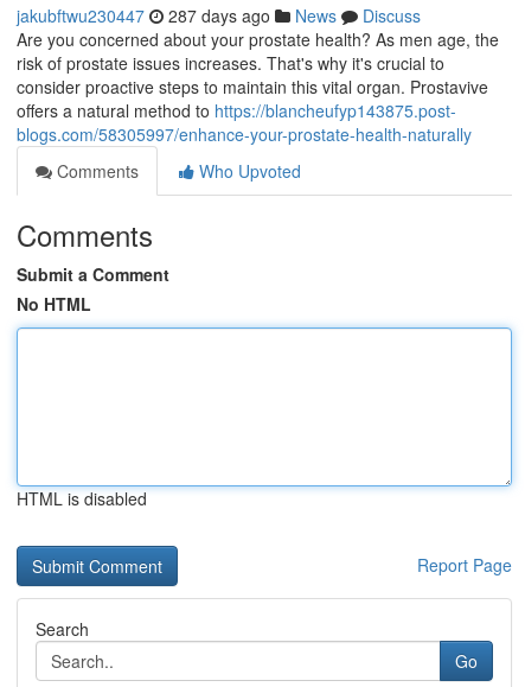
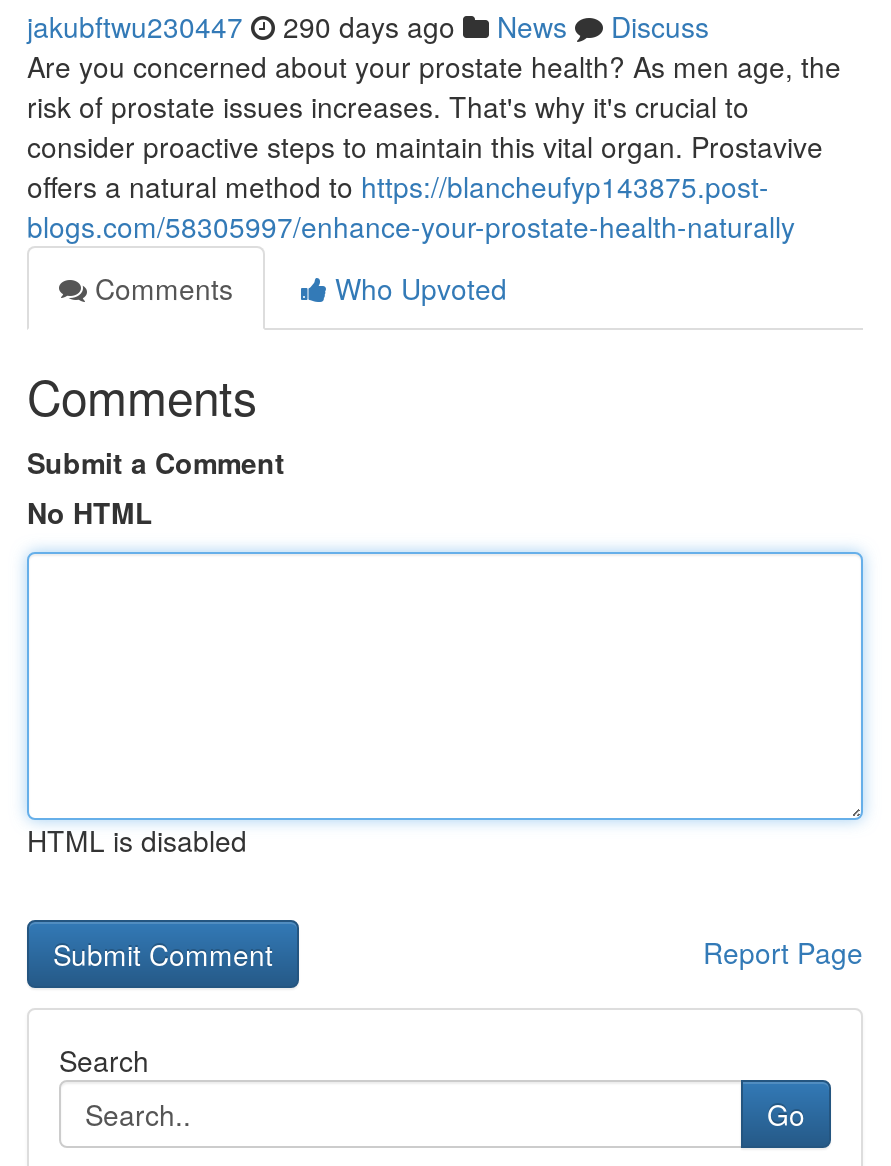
- jakubftwu230447 287 days ago News Discuss
+ jakubftwu230447 290 days ago News Discuss
